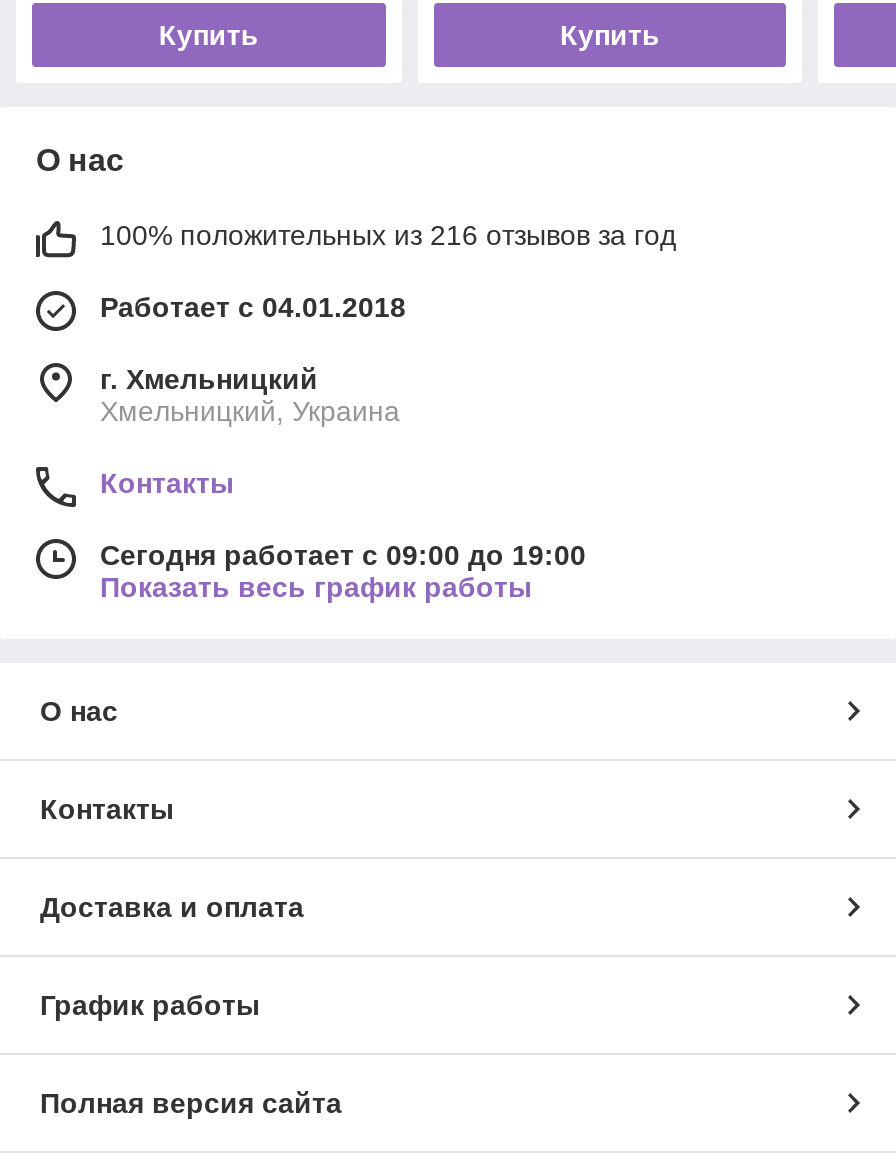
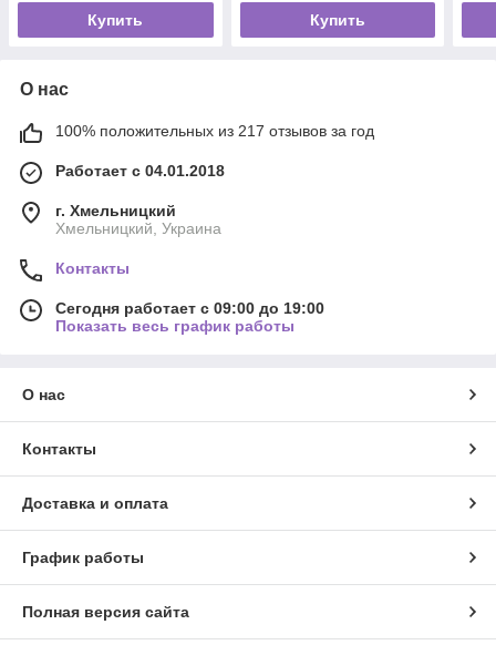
- 100% положительных из 216 отзывов за год
+ 100% положительных из 217 отзывов за год
